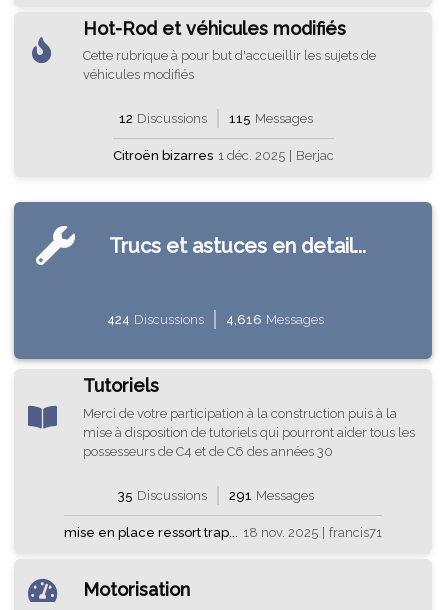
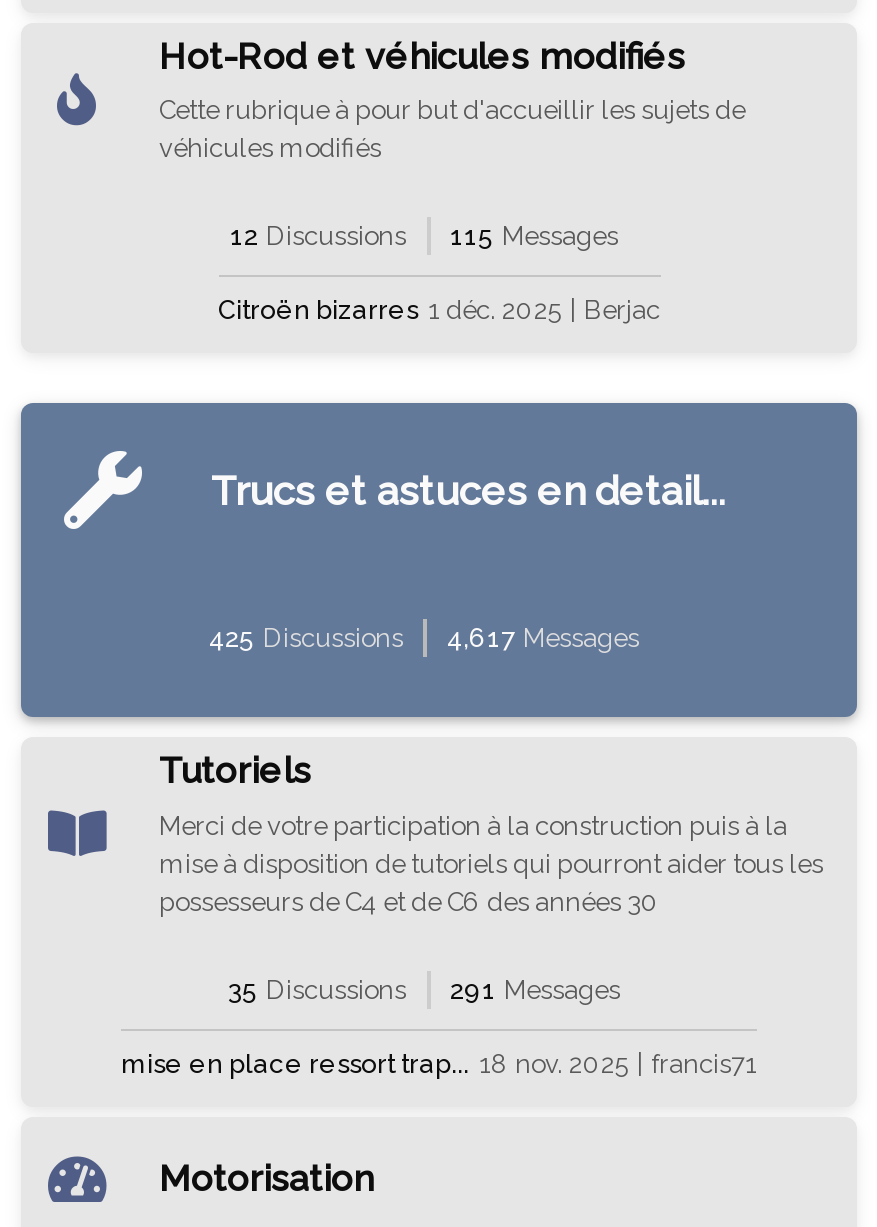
- 424 Discussions
+ 425 Discussions

- 4,616 Messages
+ 4,617 Messages
